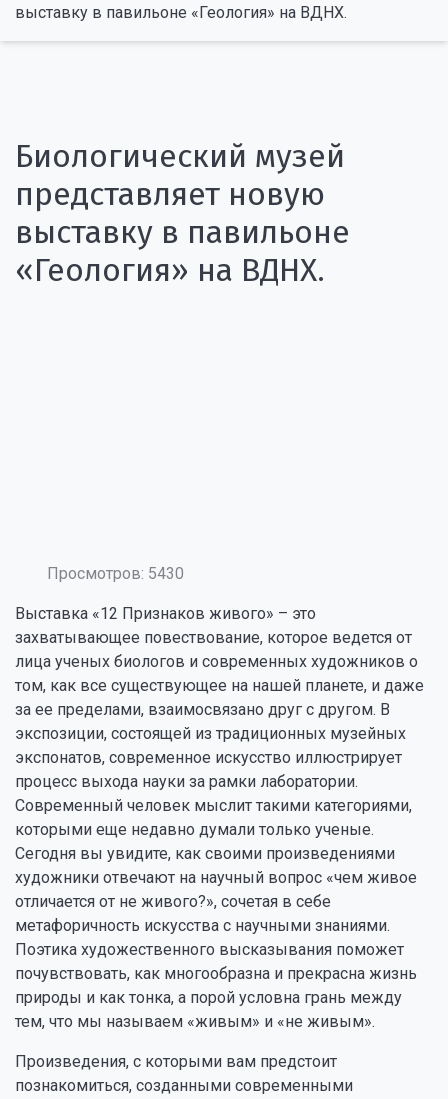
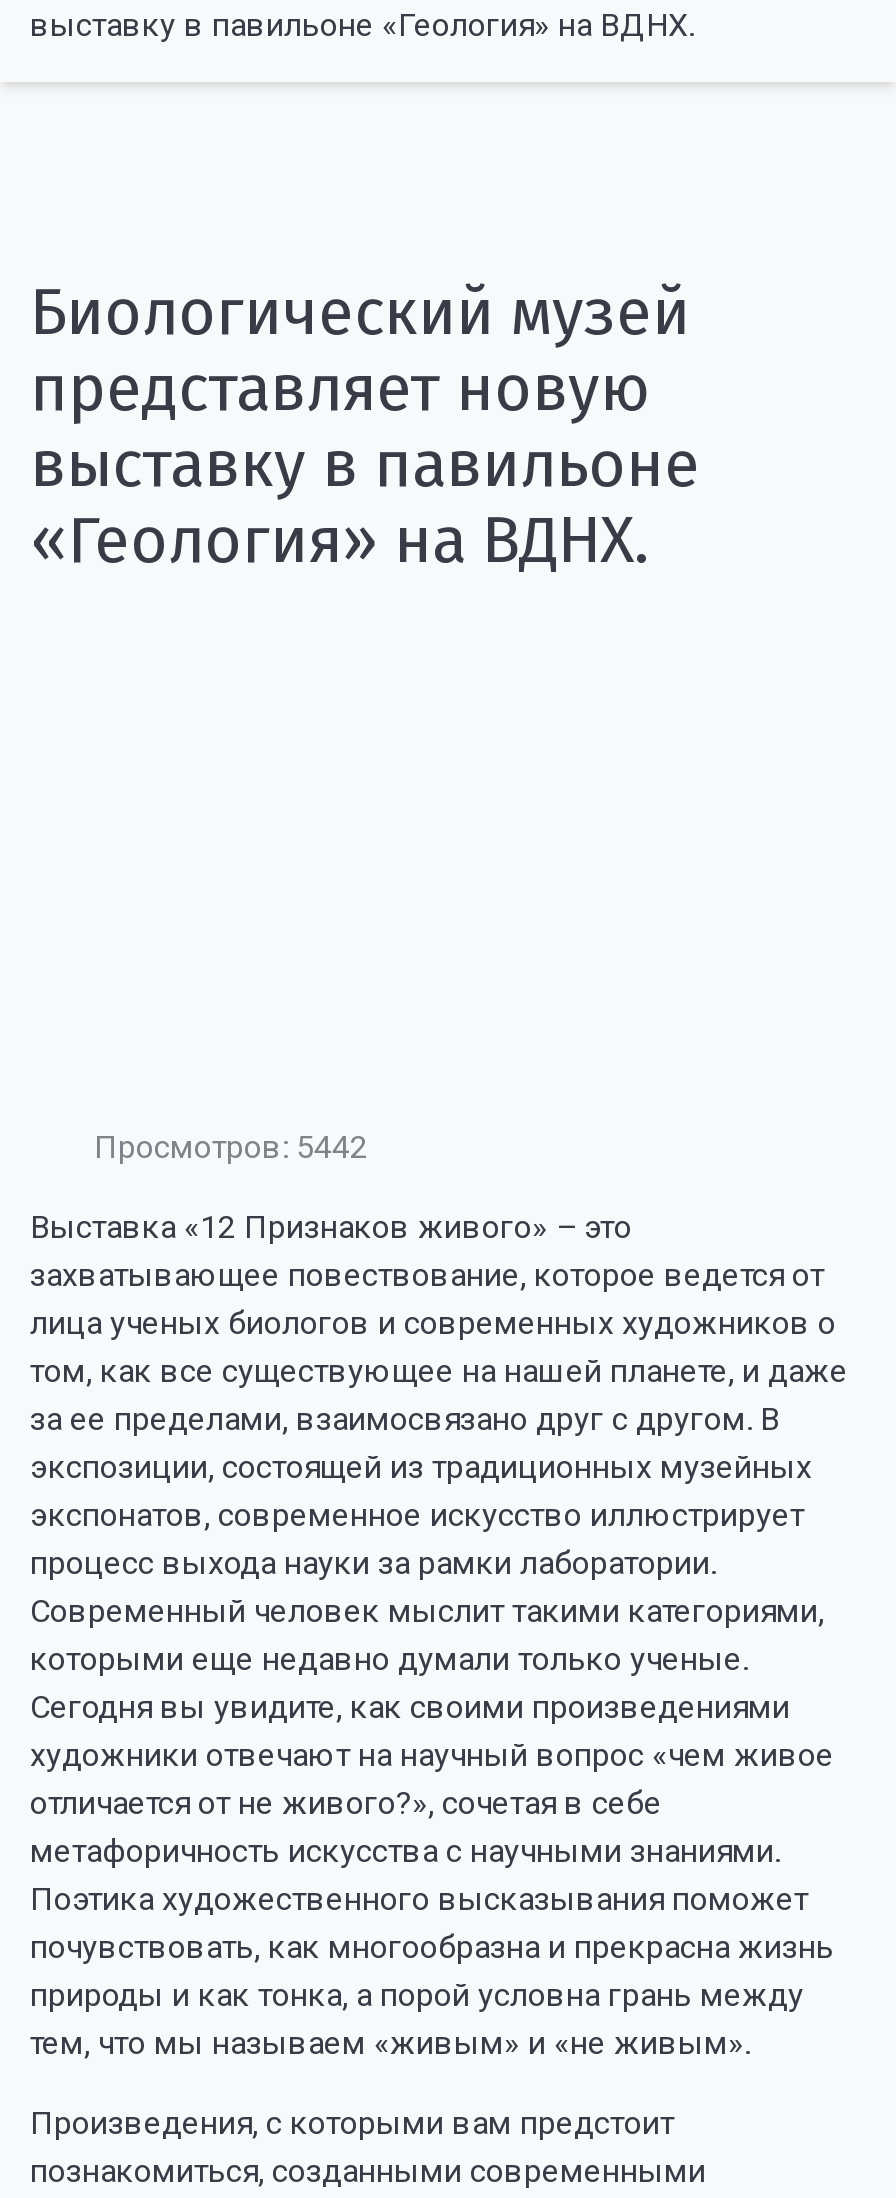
- Просмотров: 5430
+ Просмотров: 5442
